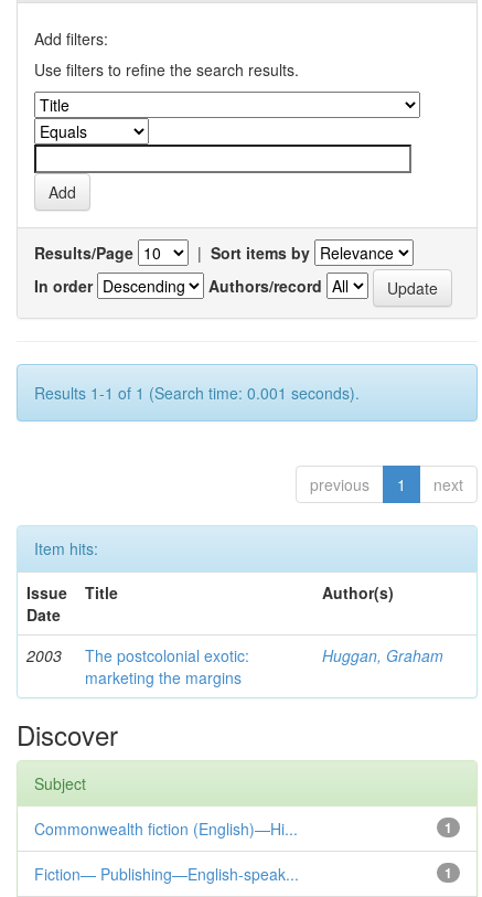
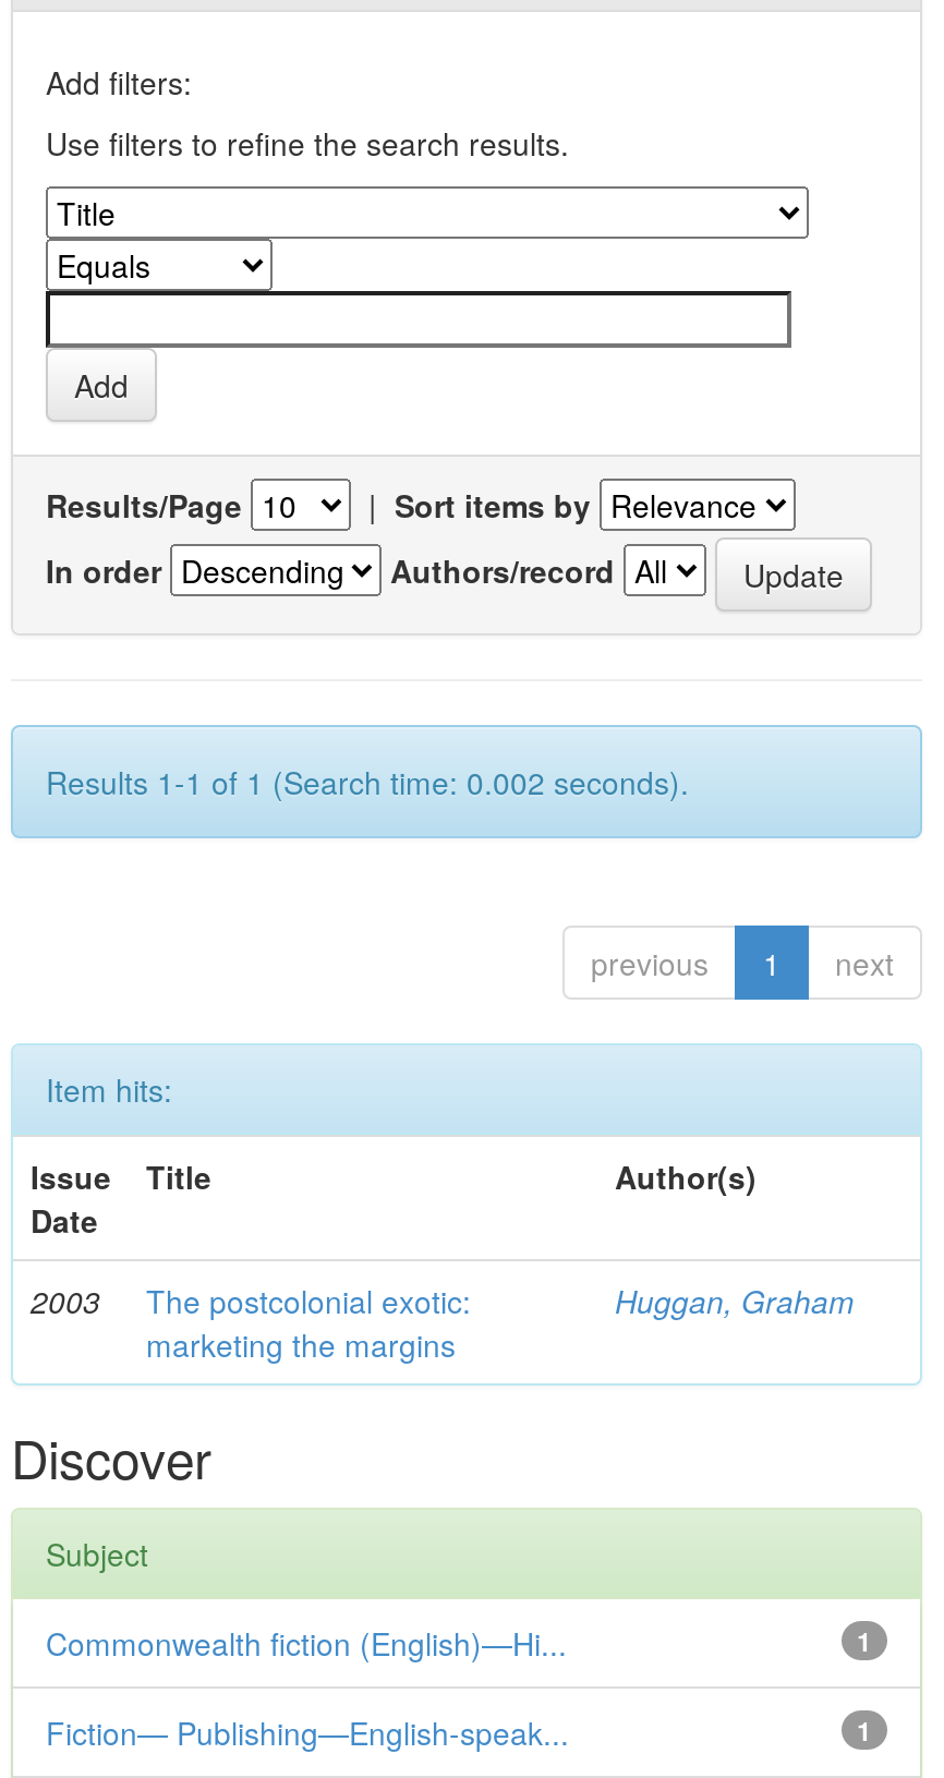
- Results 1-1 of 1 (Search time: 0.001 seconds).
+ Results 1-1 of 1 (Search time: 0.002 seconds).
